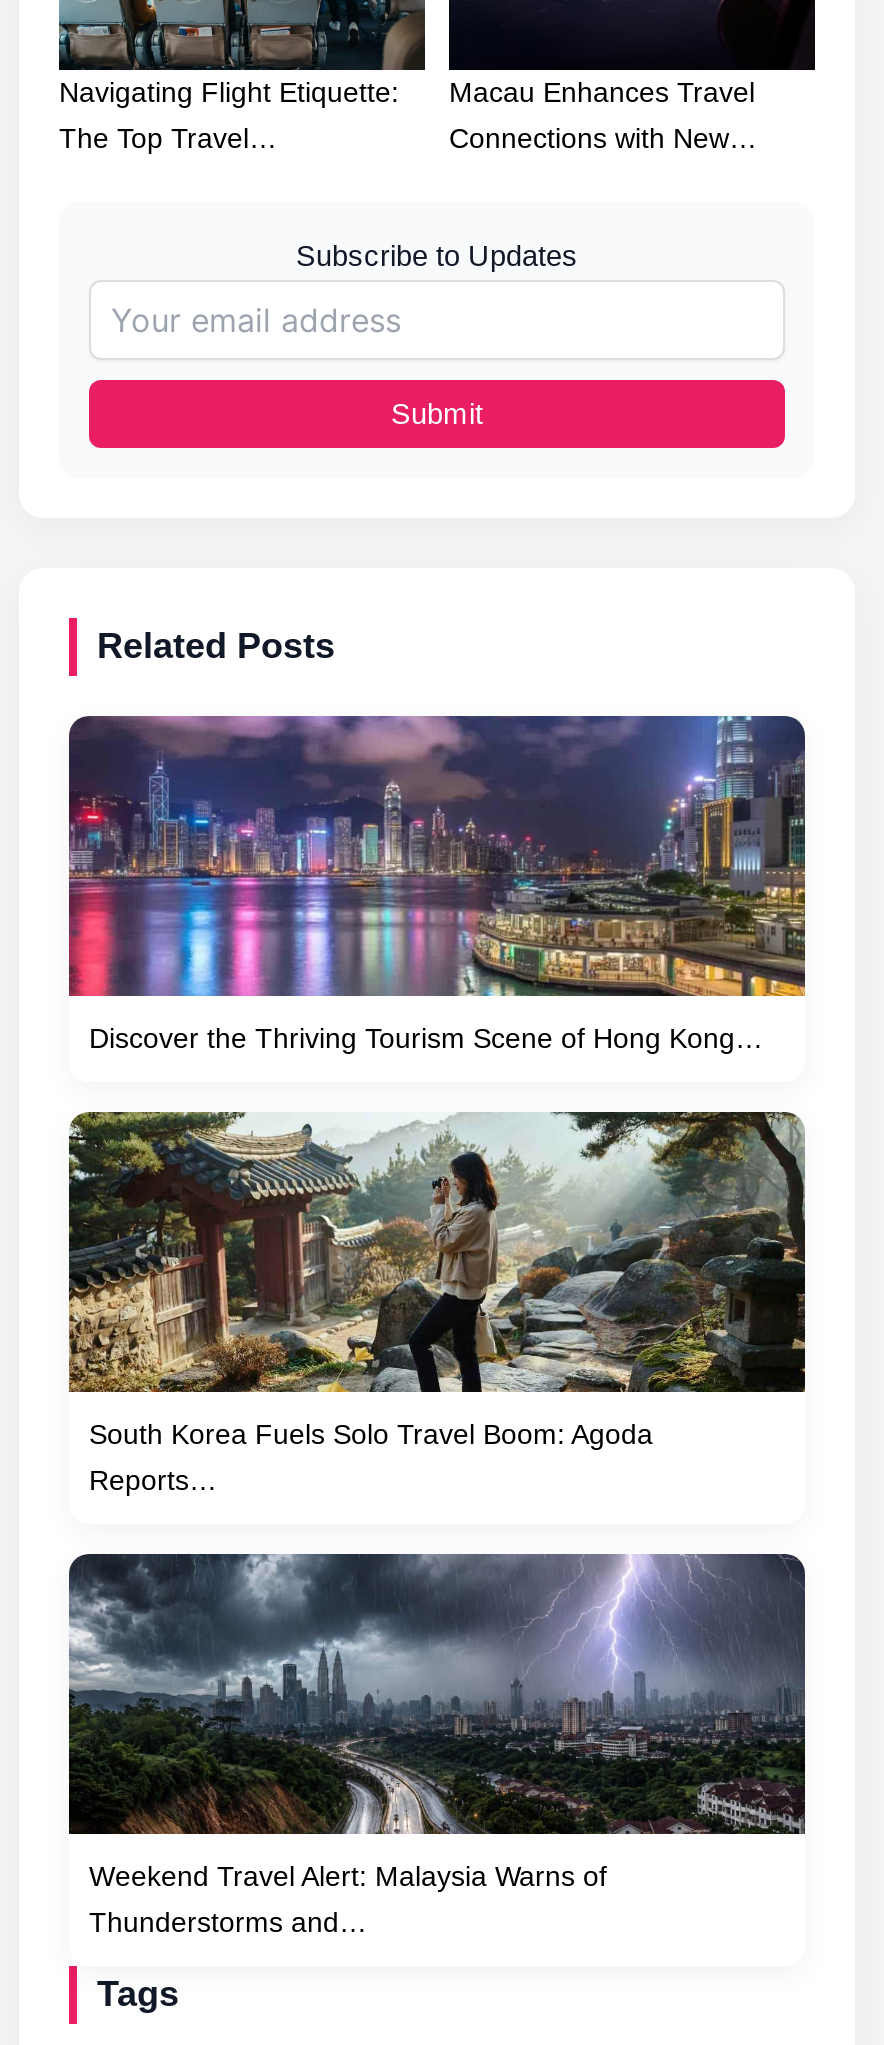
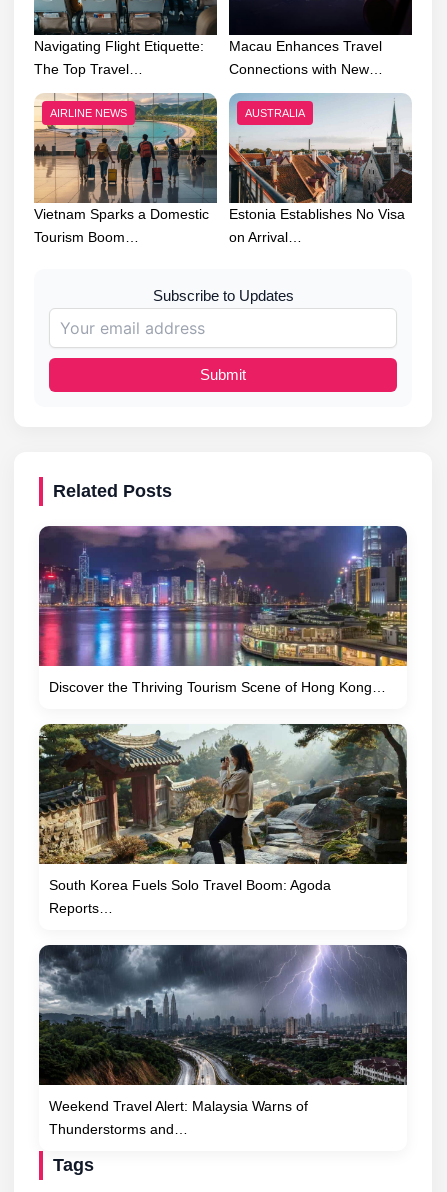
+ [image]
+ AIRLINE NEWS

+ Vietnam Sparks a Domestic
+ Tourism Boom…

+ [image]
+ AUSTRALIA

+ Estonia Establishes No Visa
+ on Arrival…
